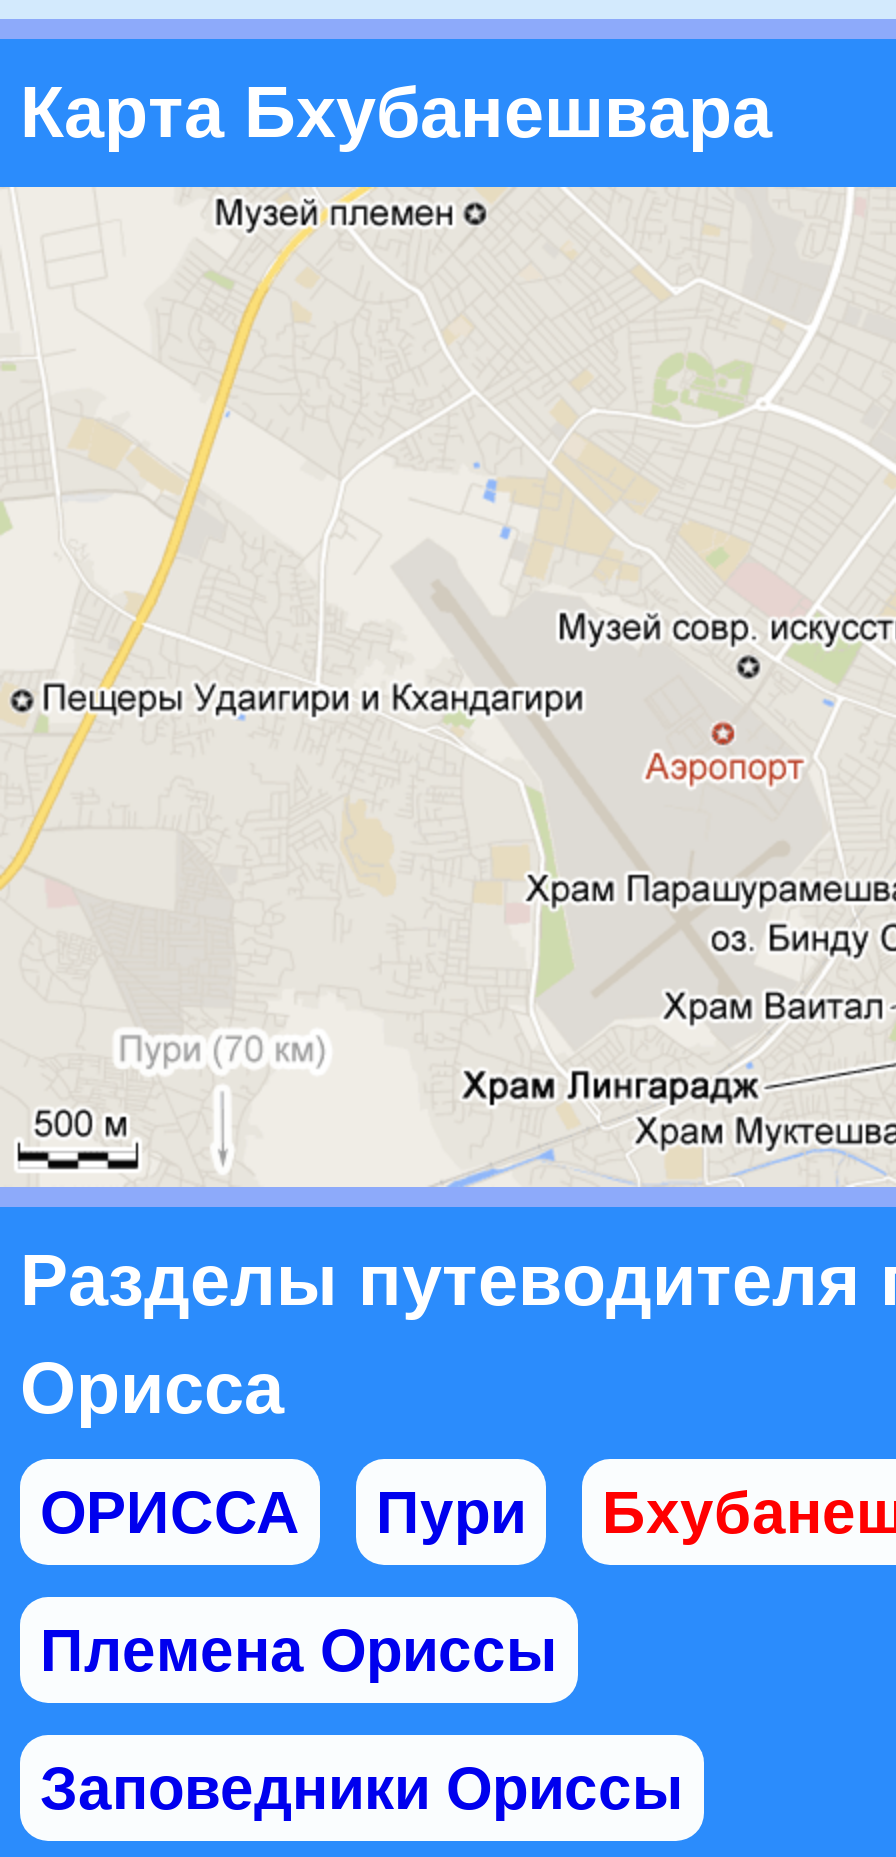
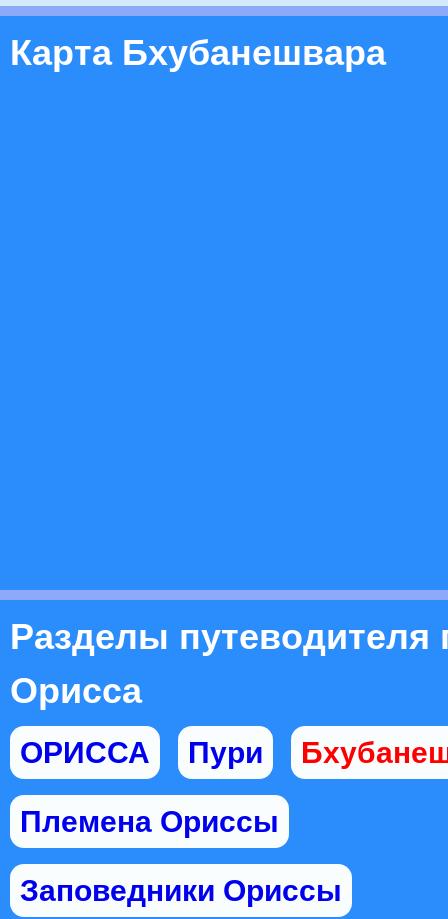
- [image]
